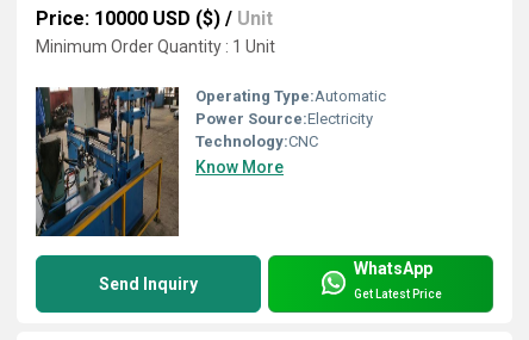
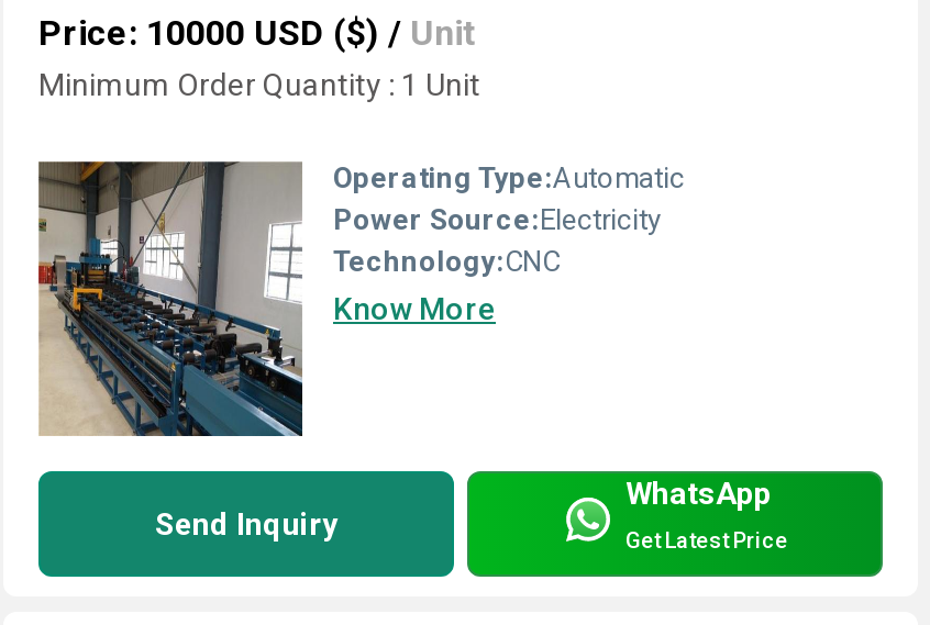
- [image]
+ [image]
